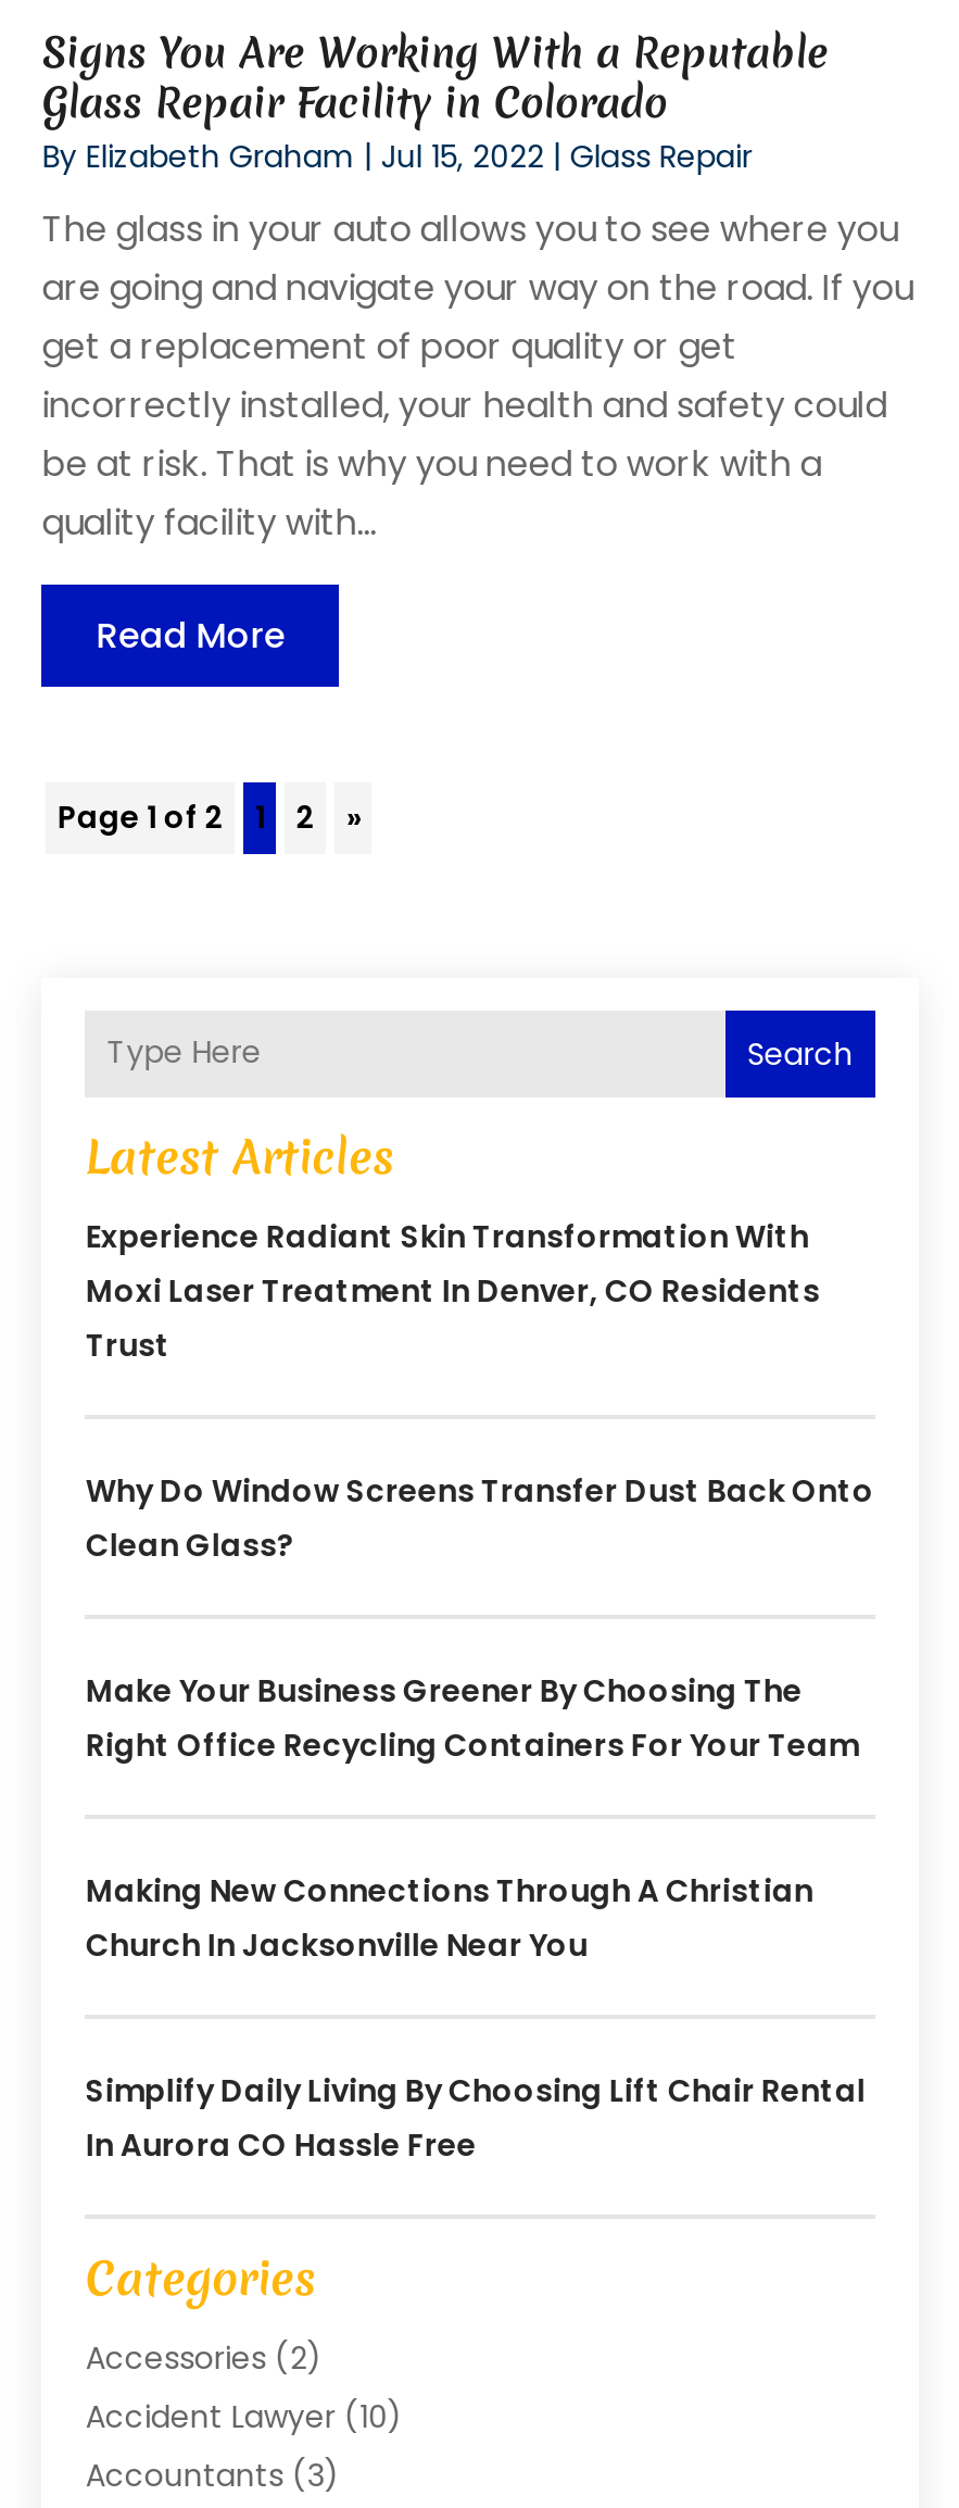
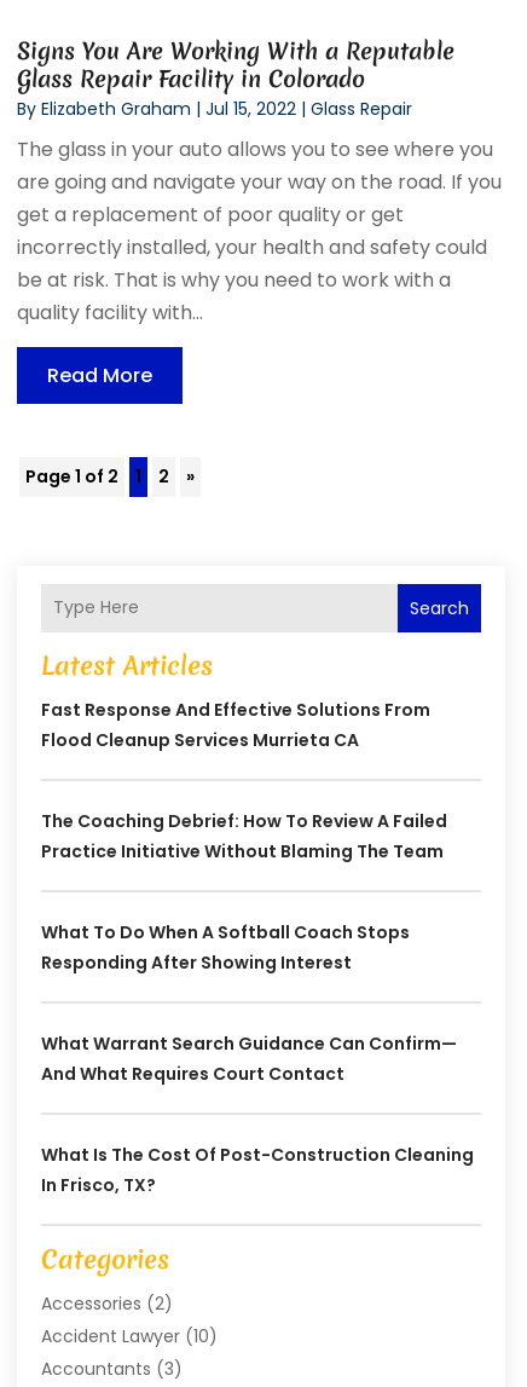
- Experience Radiant Skin Transformation With
- Moxi Laser Treatment In Denver, CO Residents
- Trust
+ Fast Response And Effective Solutions From
+ Flood Cleanup Services Murrieta CA

- Why Do Window Screens Transfer Dust Back Onto
- Clean Glass?
+ The Coaching Debrief: How To Review A Failed
+ Practice Initiative Without Blaming The Team

- Make Your Business Greener By Choosing The
- Right Office Recycling Containers For Your Team
+ What To Do When A Softball Coach Stops
+ Responding After Showing Interest

- Making New Connections Through A Christian
- Church In Jacksonville Near You
+ What Warrant Search Guidance Can Confirm—
+ And What Requires Court Contact

- Simplify Daily Living By Choosing Lift Chair Rental
- In Aurora CO Hassle Free
+ What Is The Cost Of Post-Construction Cleaning
+ In Frisco, TX?
